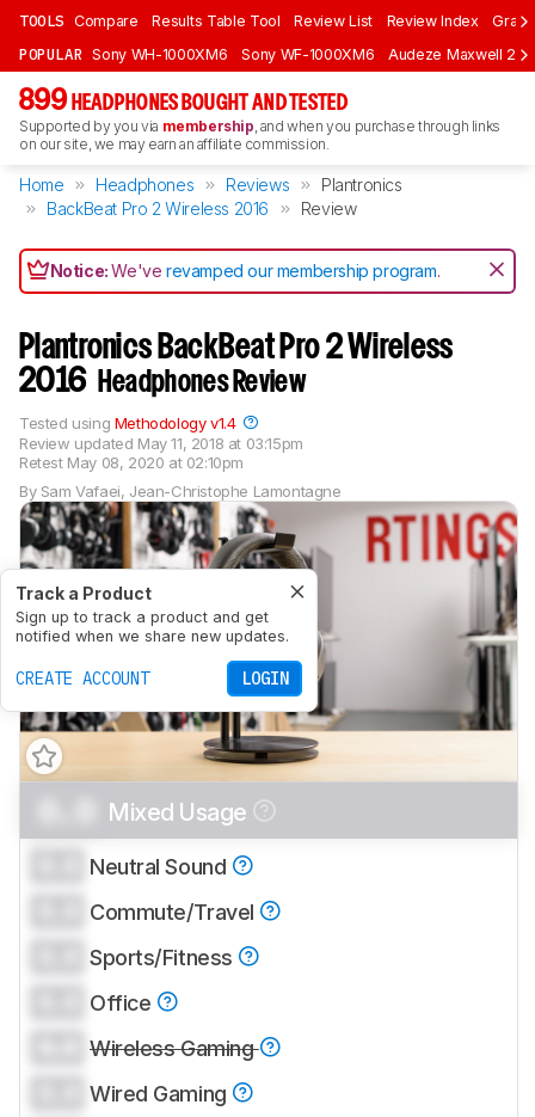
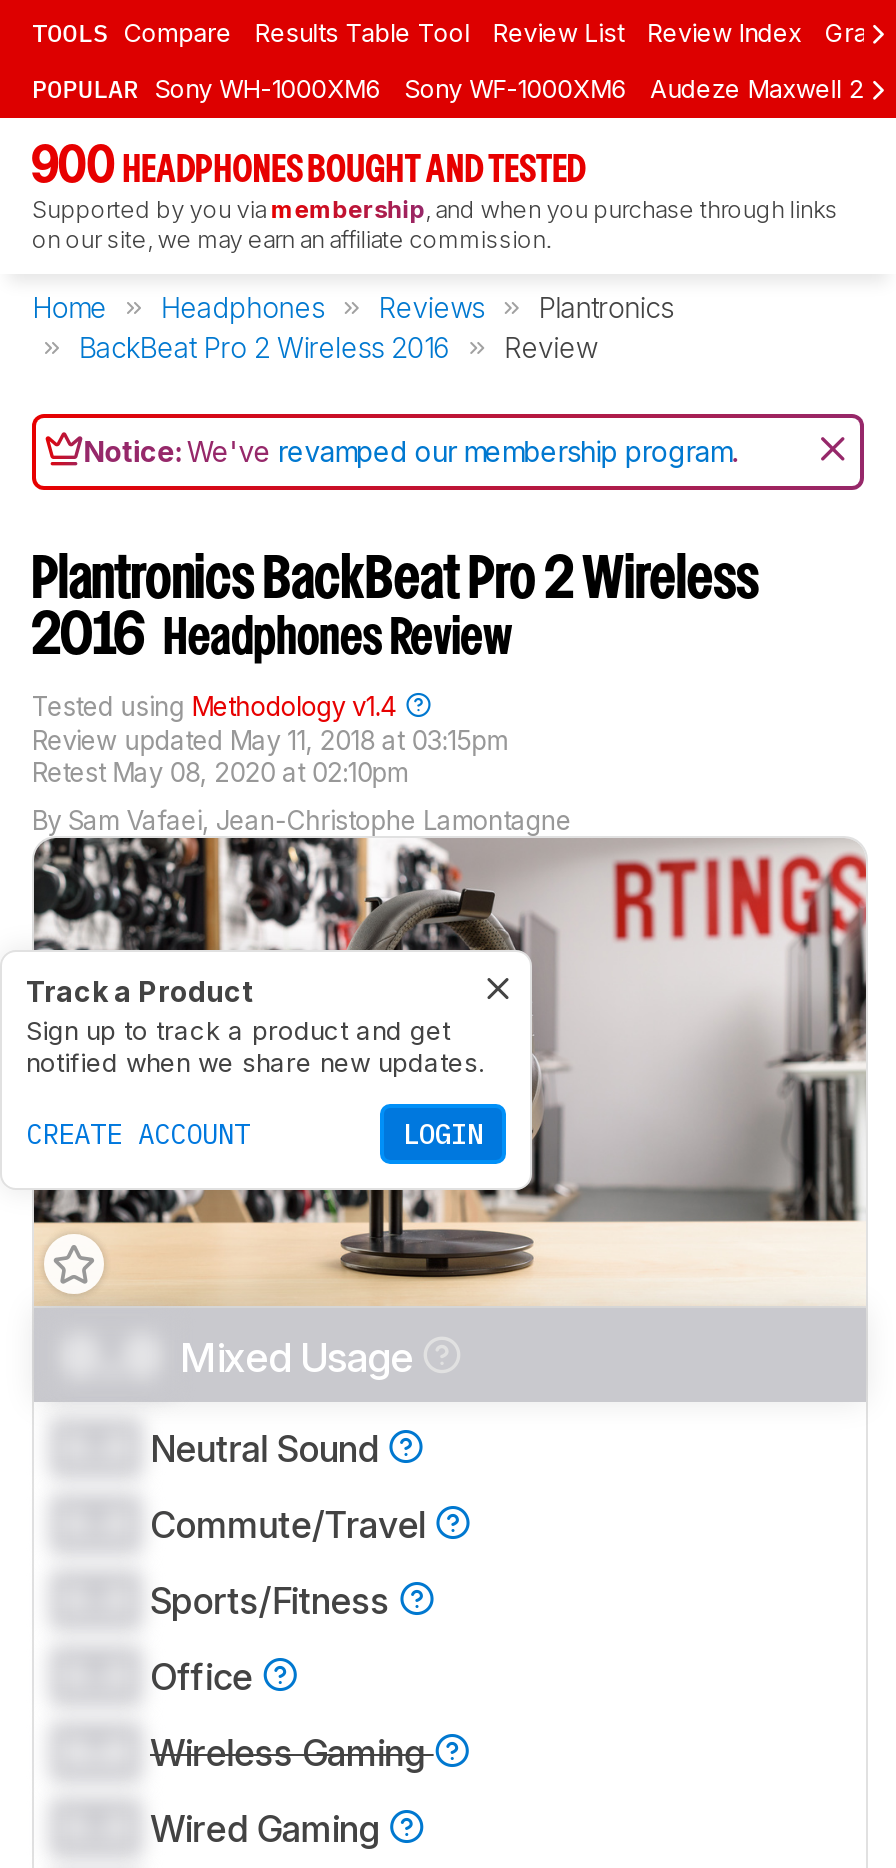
- 899 HEADPHONES BOUGHT AND TESTED
+ 900 HEADPHONES BOUGHT AND TESTED
